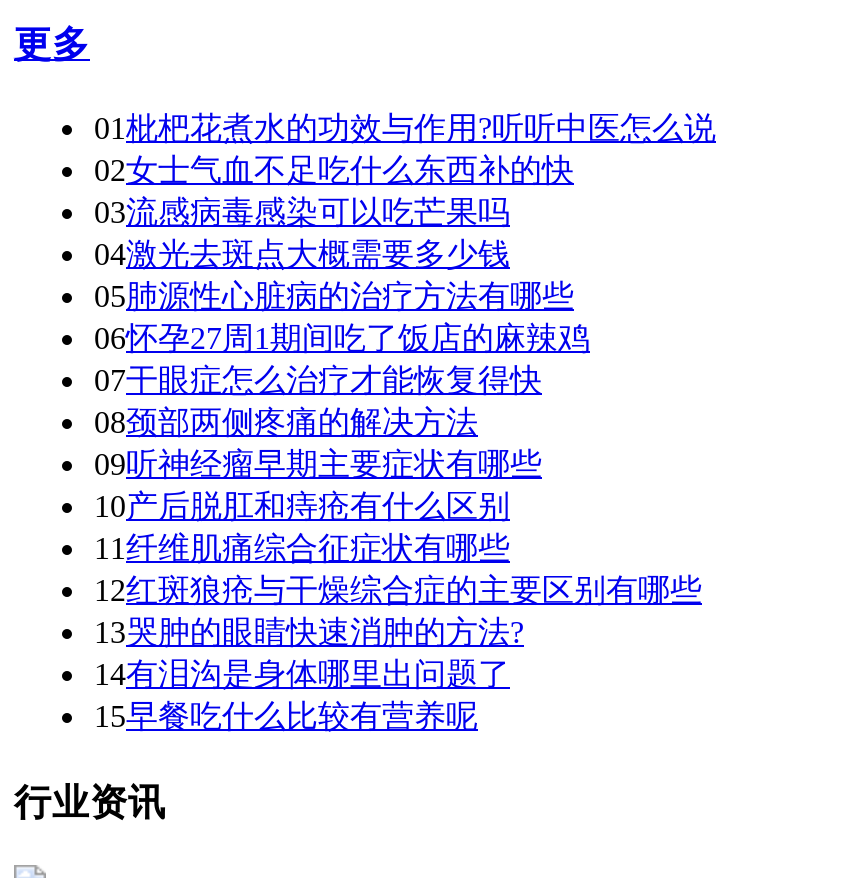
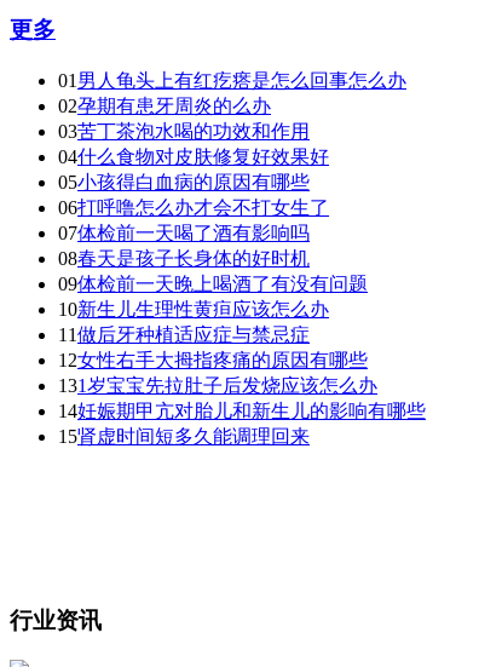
- 01枇杷花煮水的功效与作用?听听中医怎么说
- 02女士气血不足吃什么东西补的快
- 03流感病毒感染可以吃芒果吗
- 04激光去斑点大概需要多少钱
- 05肺源性心脏病的治疗方法有哪些
- 06怀孕27周1期间吃了饭店的麻辣鸡
- 07干眼症怎么治疗才能恢复得快
- 08颈部两侧疼痛的解决方法
- 09听神经瘤早期主要症状有哪些
- 10产后脱肛和痔疮有什么区别
- 11纤维肌痛综合征症状有哪些
- 12红斑狼疮与干燥综合症的主要区别有哪些
- 13哭肿的眼睛快速消肿的方法?
- 14有泪沟是身体哪里出问题了
- 15早餐吃什么比较有营养呢
+ 01男人龟头上有红疙瘩是怎么回事怎么办
+ 02孕期有患牙周炎的么办
+ 03苦丁茶泡水喝的功效和作用
+ 04什么食物对皮肤修复好效果好
+ 05小孩得白血病的原因有哪些
+ 06打呼噜怎么办才会不打女生了
+ 07体检前一天喝了酒有影响吗
+ 08春天是孩子长身体的好时机
+ 09体检前一天晚上喝酒了有没有问题
+ 10新生儿生理性黄疸应该怎么办
+ 11做后牙种植适应症与禁忌症
+ 12女性右手大拇指疼痛的原因有哪些
+ 13 1岁宝宝先拉肚子后发烧应该怎么办
+ 14妊娠期甲亢对胎儿和新生儿的影响有哪些
+ 15肾虚时间短多久能调理回来
